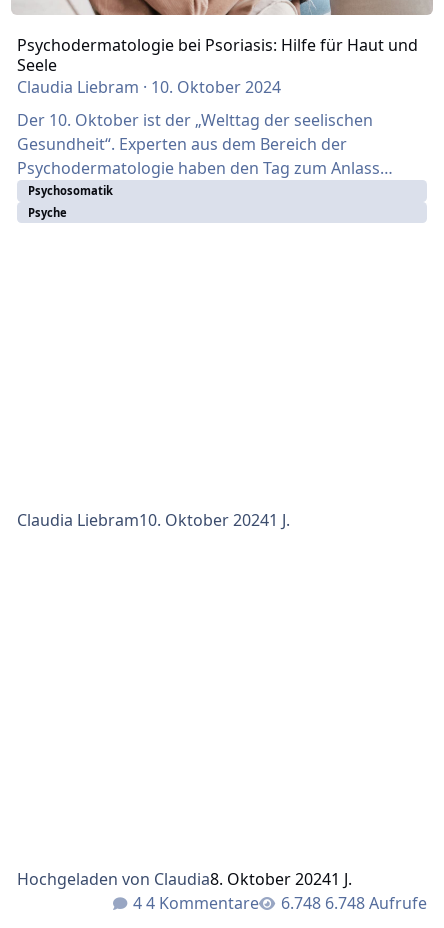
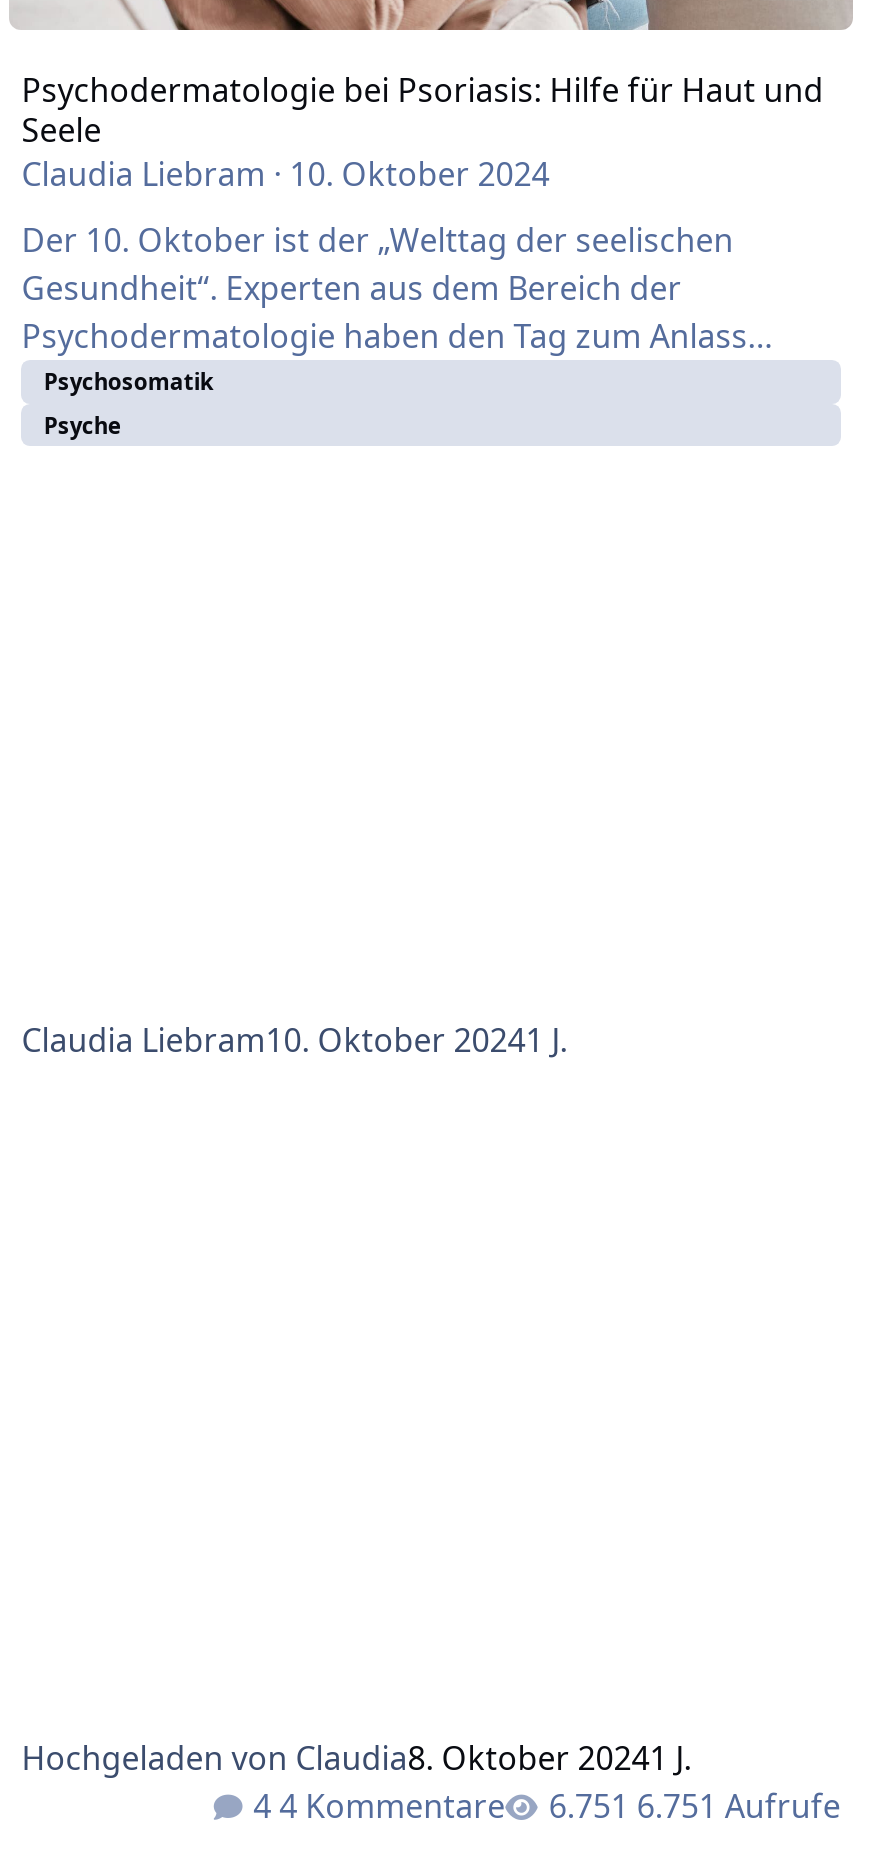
- 6.748 Aufrufe
+ 6.751 Aufrufe
